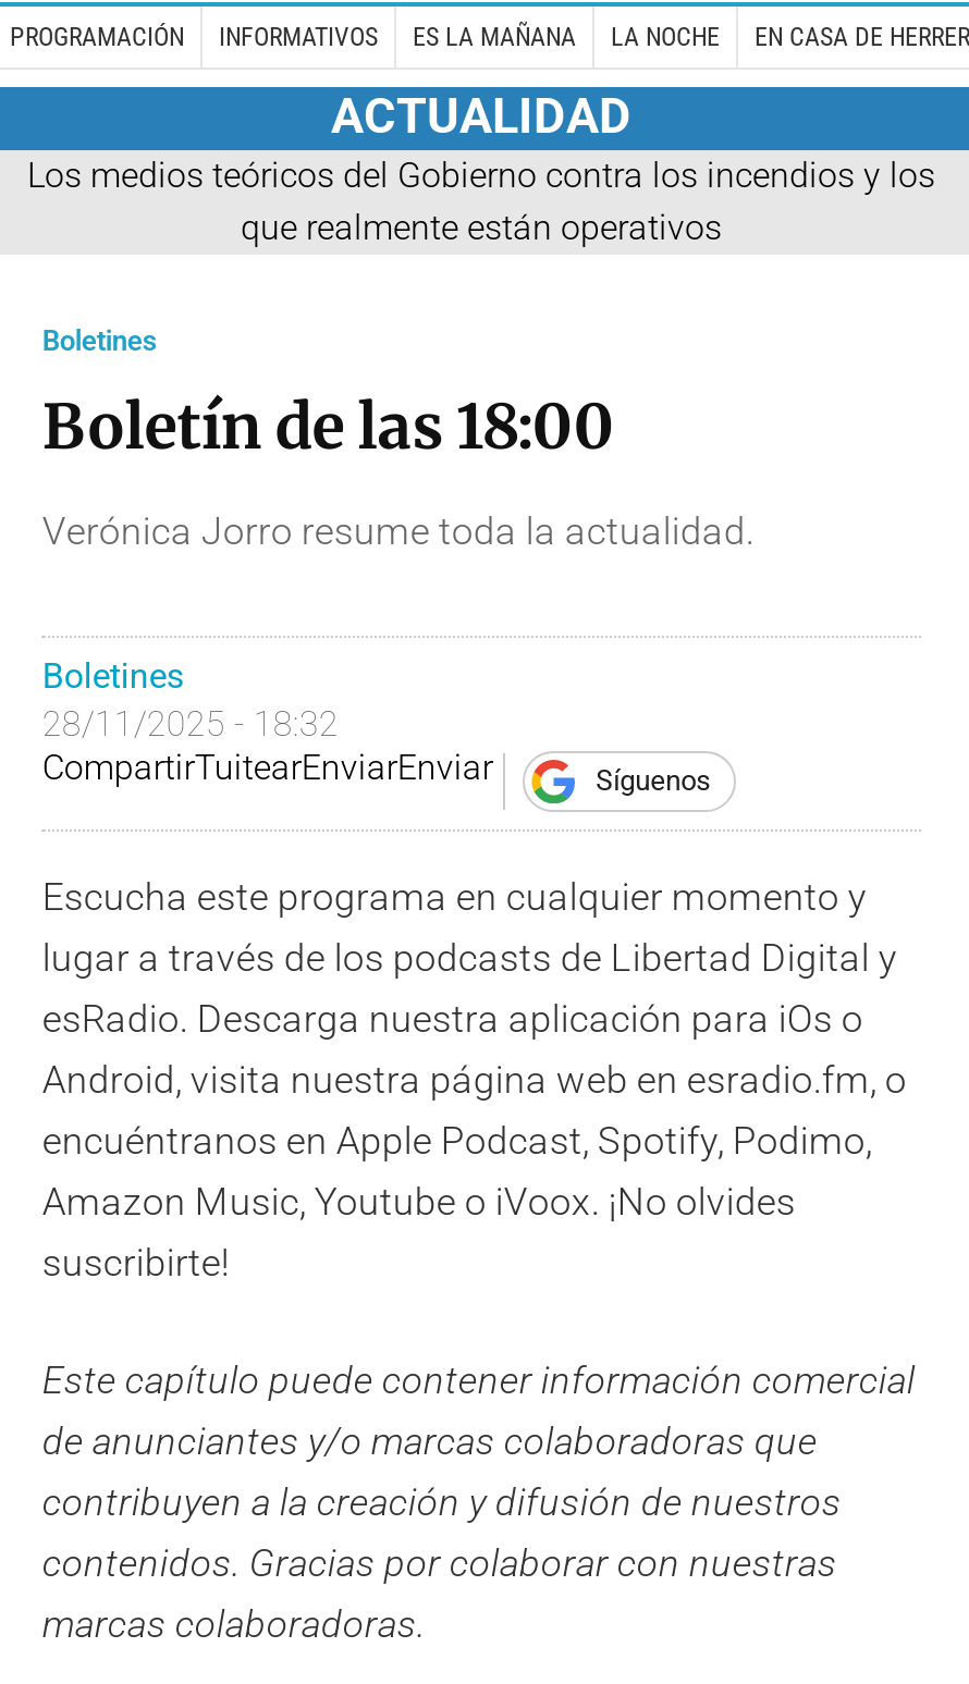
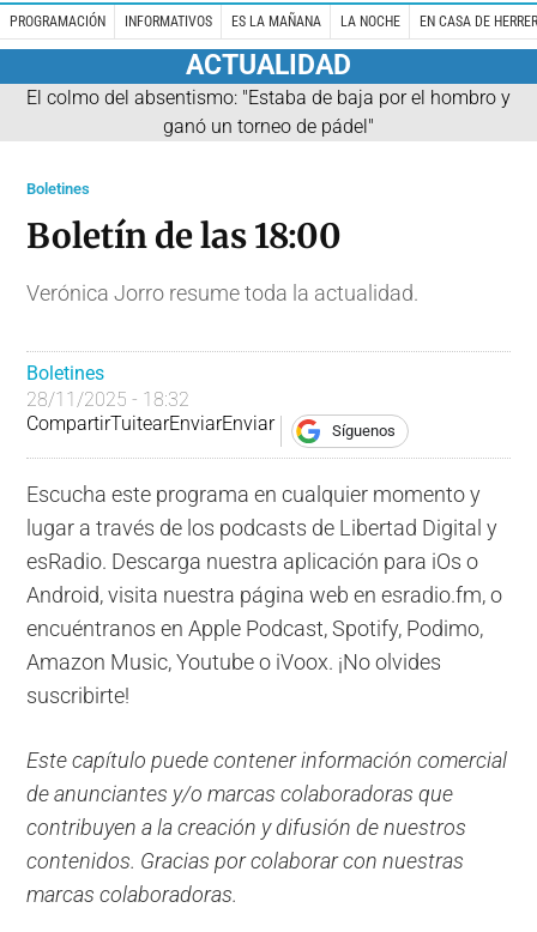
- Los medios teóricos del Gobierno contra los incendios y los
- que realmente están operativos
+ El colmo del absentismo: "Estaba de baja por el hombro y
+ ganó un torneo de pádel"
